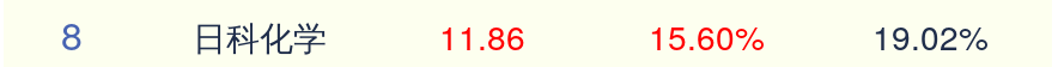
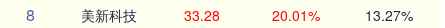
- 日科化学
- 11.86
- 15.60%
- 19.02%
+ 美新科技
+ 33.28
+ 20.01%
+ 13.27%
